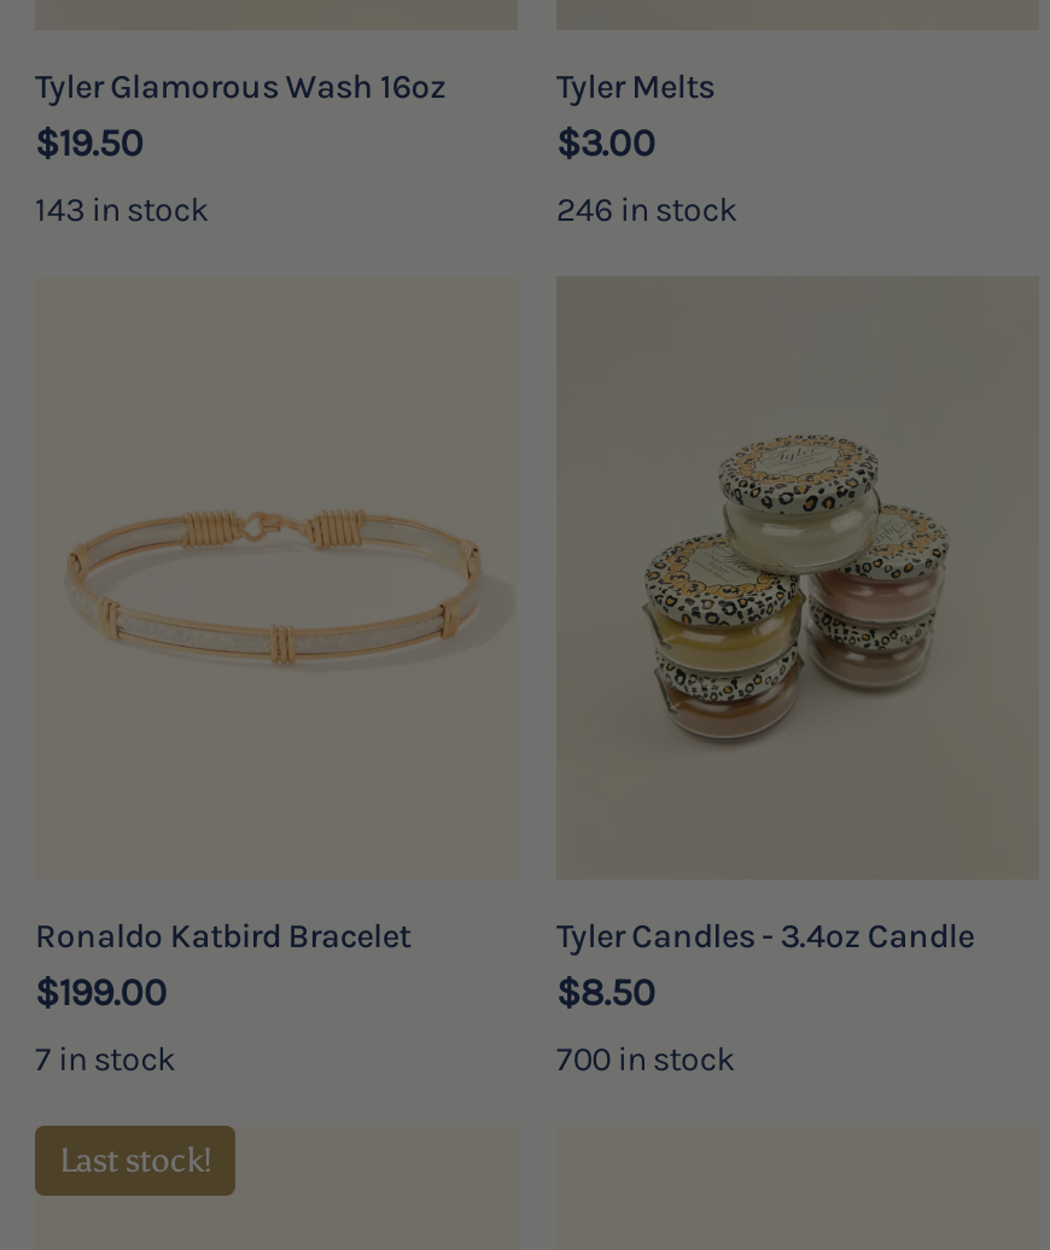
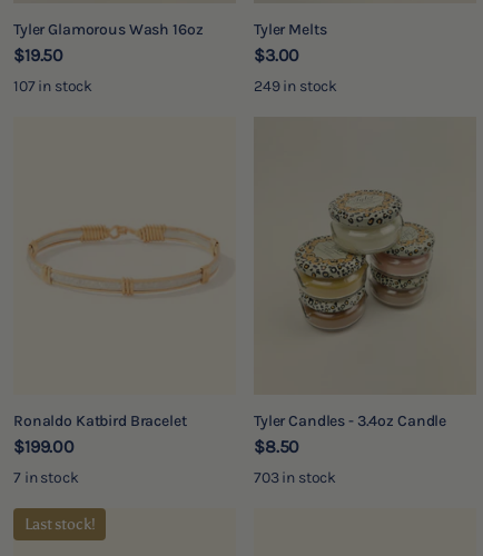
- 143 in stock
+ 107 in stock

- 246 in stock
+ 249 in stock

- 700 in stock
+ 703 in stock
